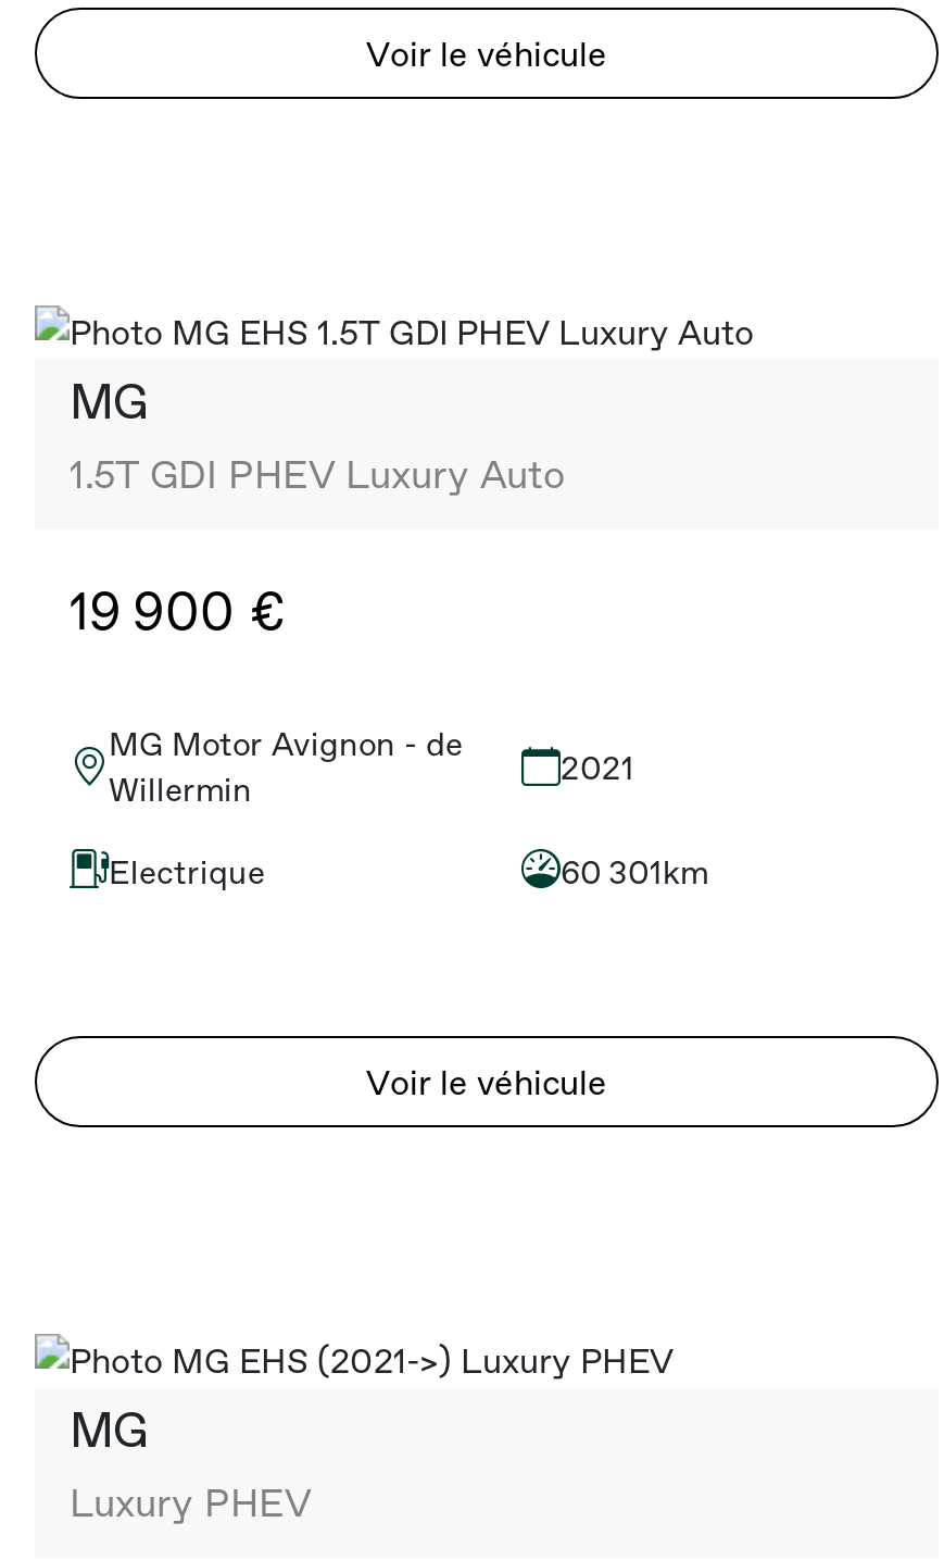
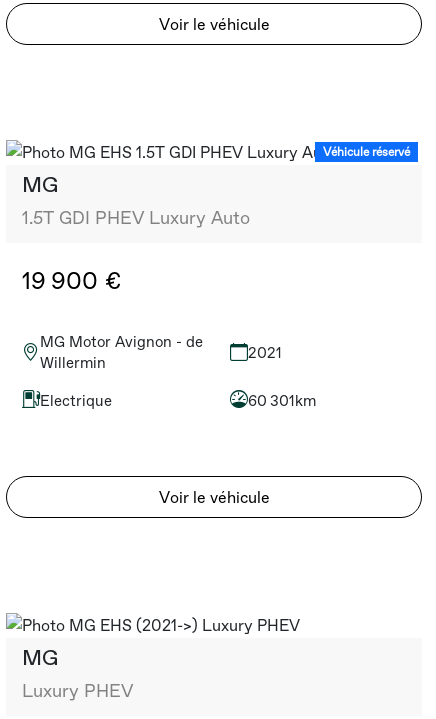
+ Véhicule réservé
